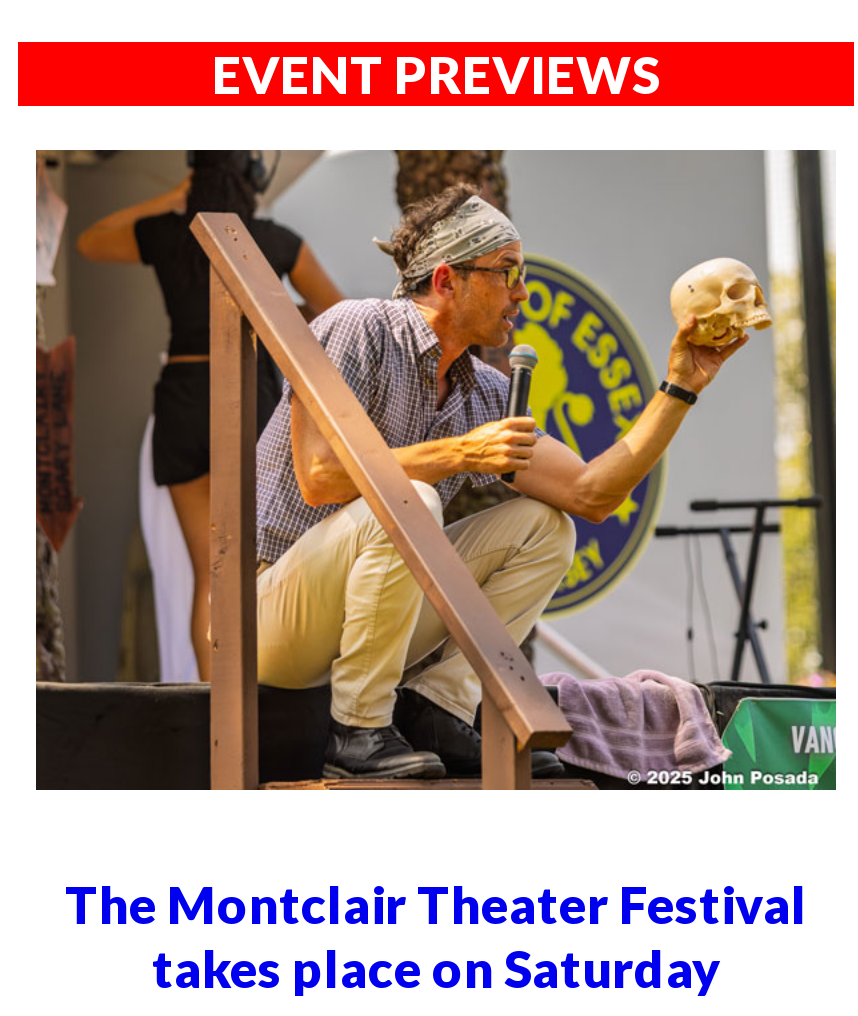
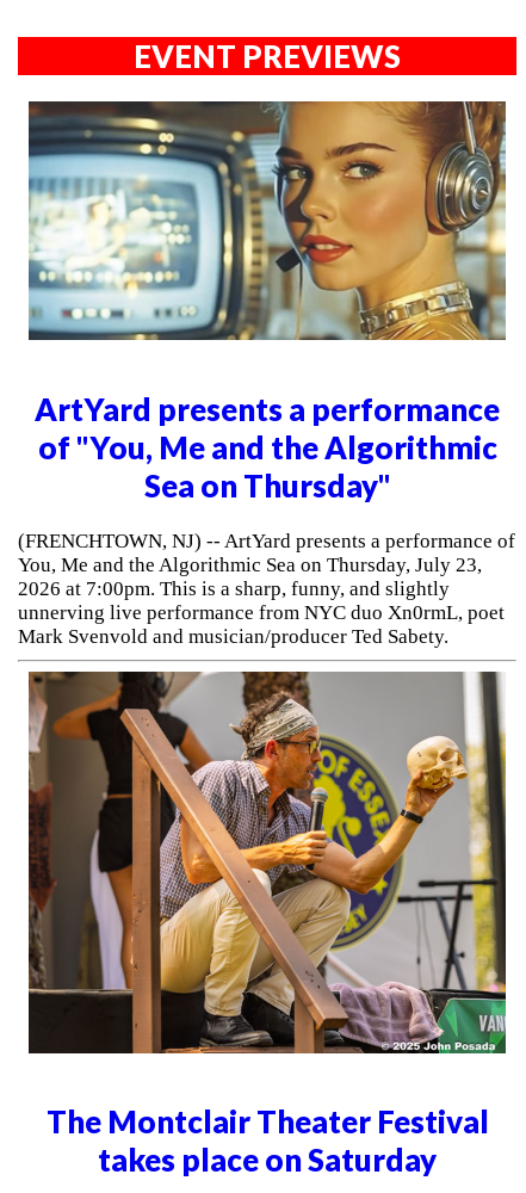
+ ArtYard presents a performance
+ of "You, Me and the Algorithmic
+ Sea on Thursday"
+ (FRENCHTOWN, NJ) -- ArtYard presents a performance of
+ You, Me and the Algorithmic Sea on Thursday, July 23,
+ 2026 at 7:00pm. This is a sharp, funny, and slightly
+ unnerving live performance from NYC duo Xn0rmL, poet
+ Mark Svenvold and musician/producer Ted Sabety.

+ [image]
